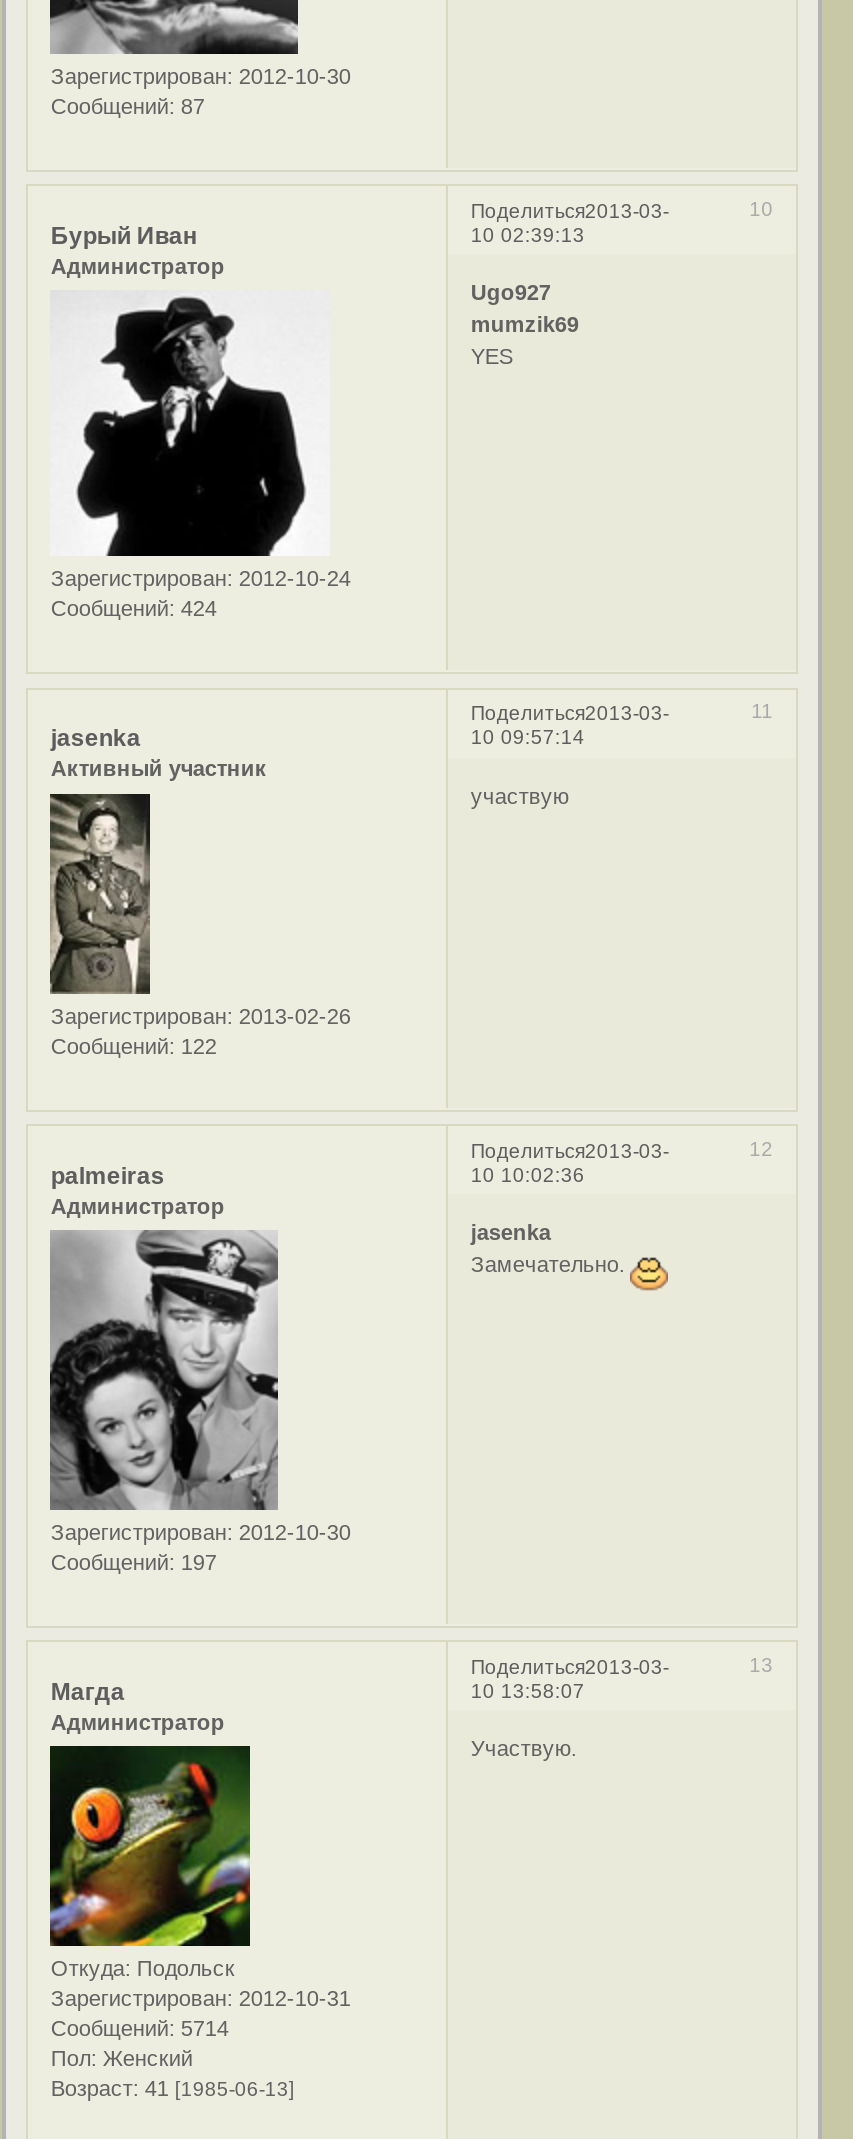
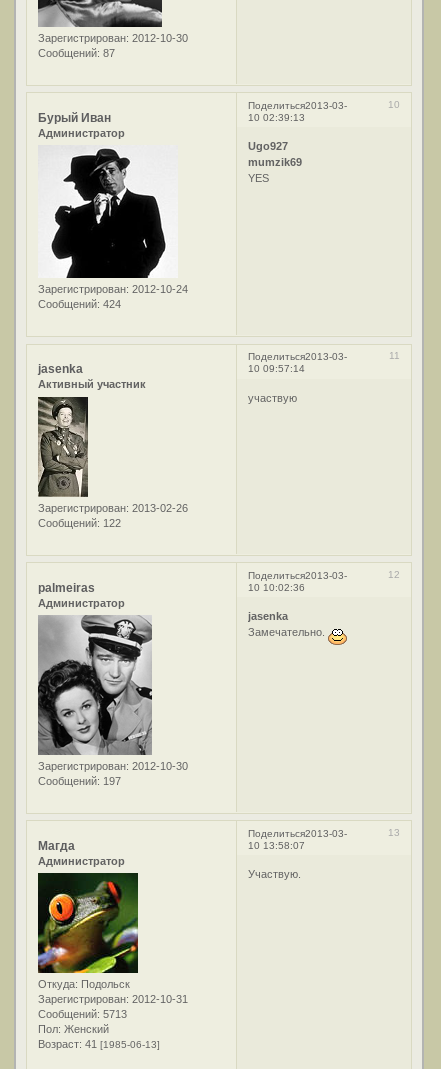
- Сообщений: 5714
+ Сообщений: 5713
